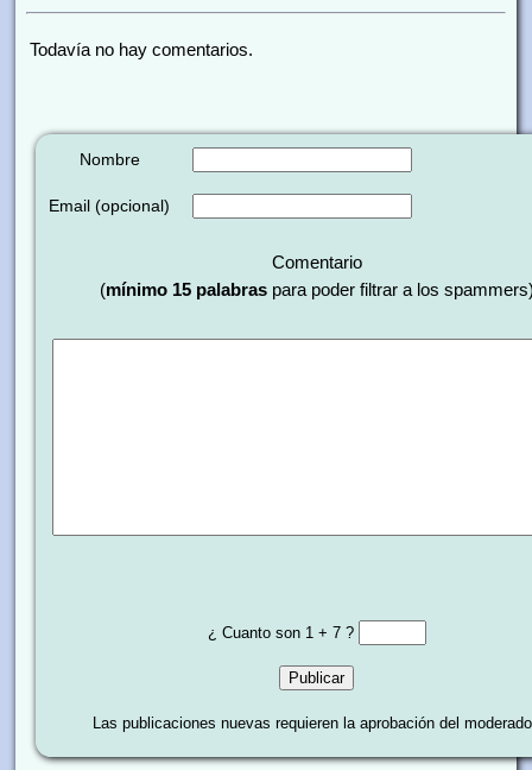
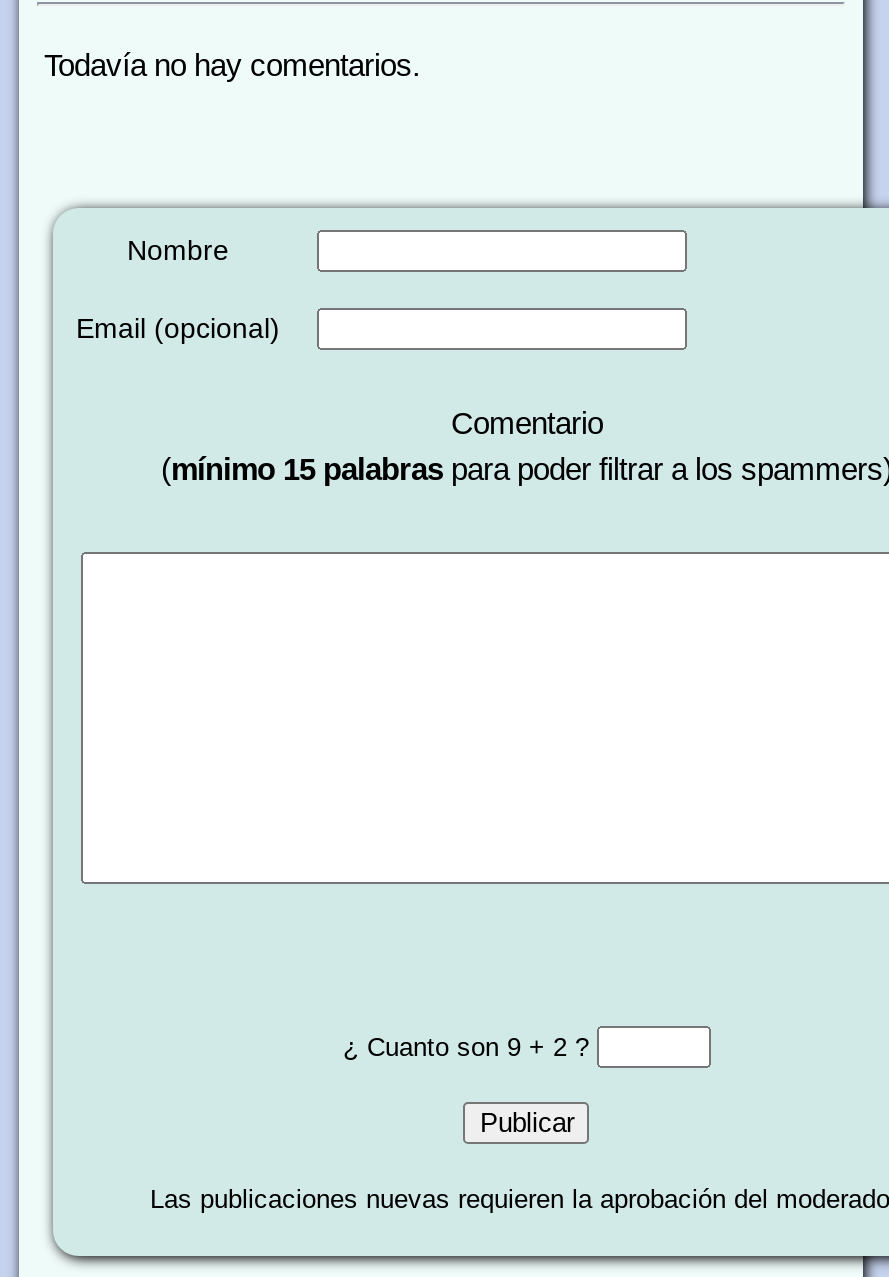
- ¿ Cuanto son 1 + 7 ?
+ ¿ Cuanto son 9 + 2 ?
